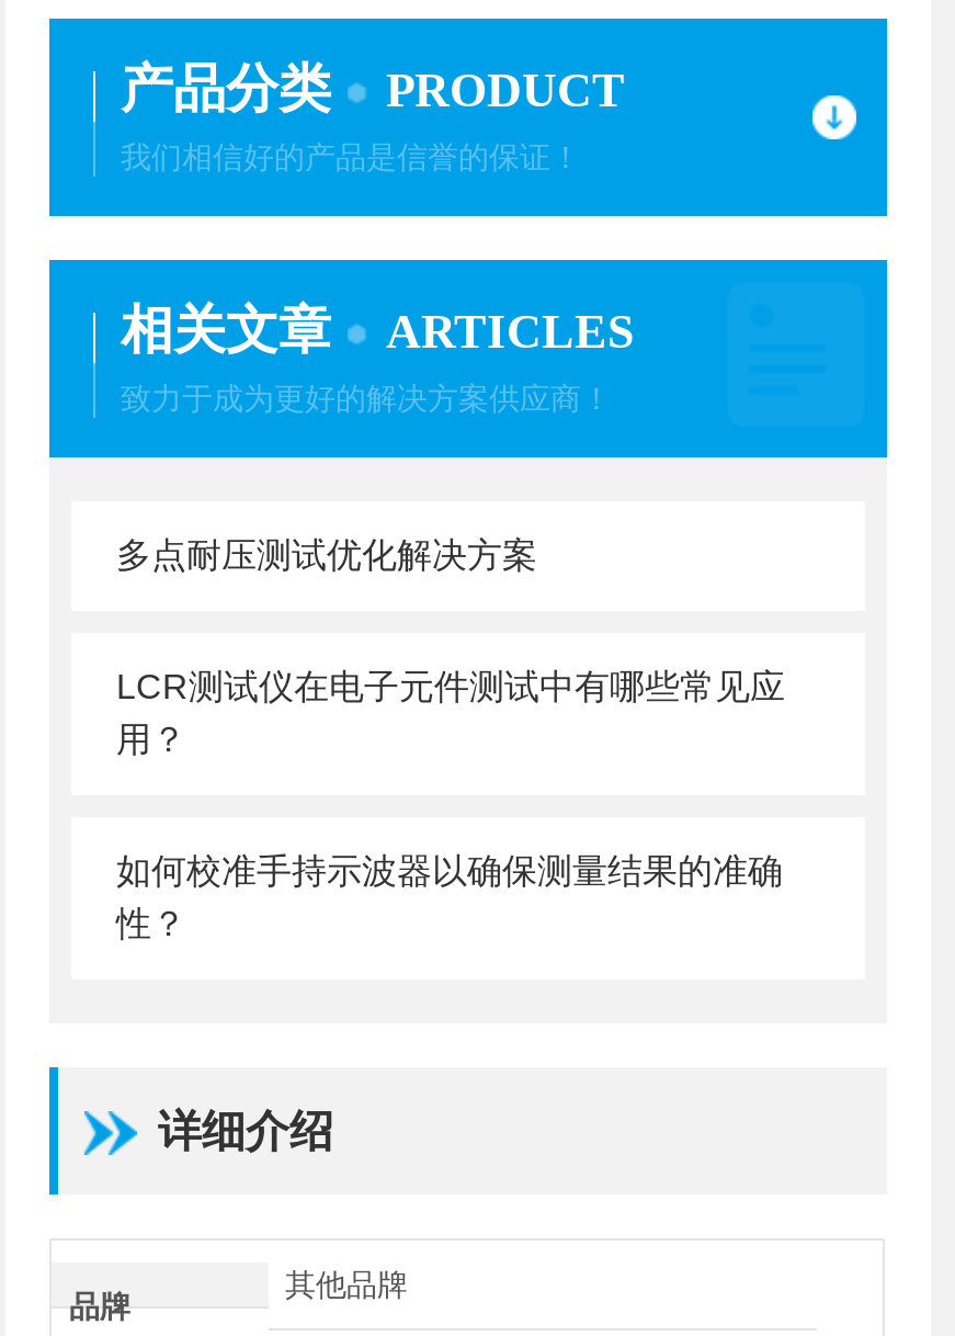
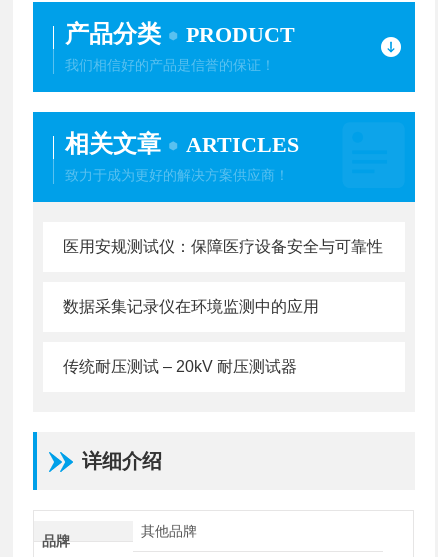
- 多点耐压测试优化解决方案
+ 医用安规测试仪：保障医疗设备安全与可靠性

- LCR测试仪在电子元件测试中有哪些常见应
- 用？
+ 数据采集记录仪在环境监测中的应用

- 如何校准手持示波器以确保测量结果的准确
- 性？
+ 传统耐压测试 – 20kV 耐压测试器
